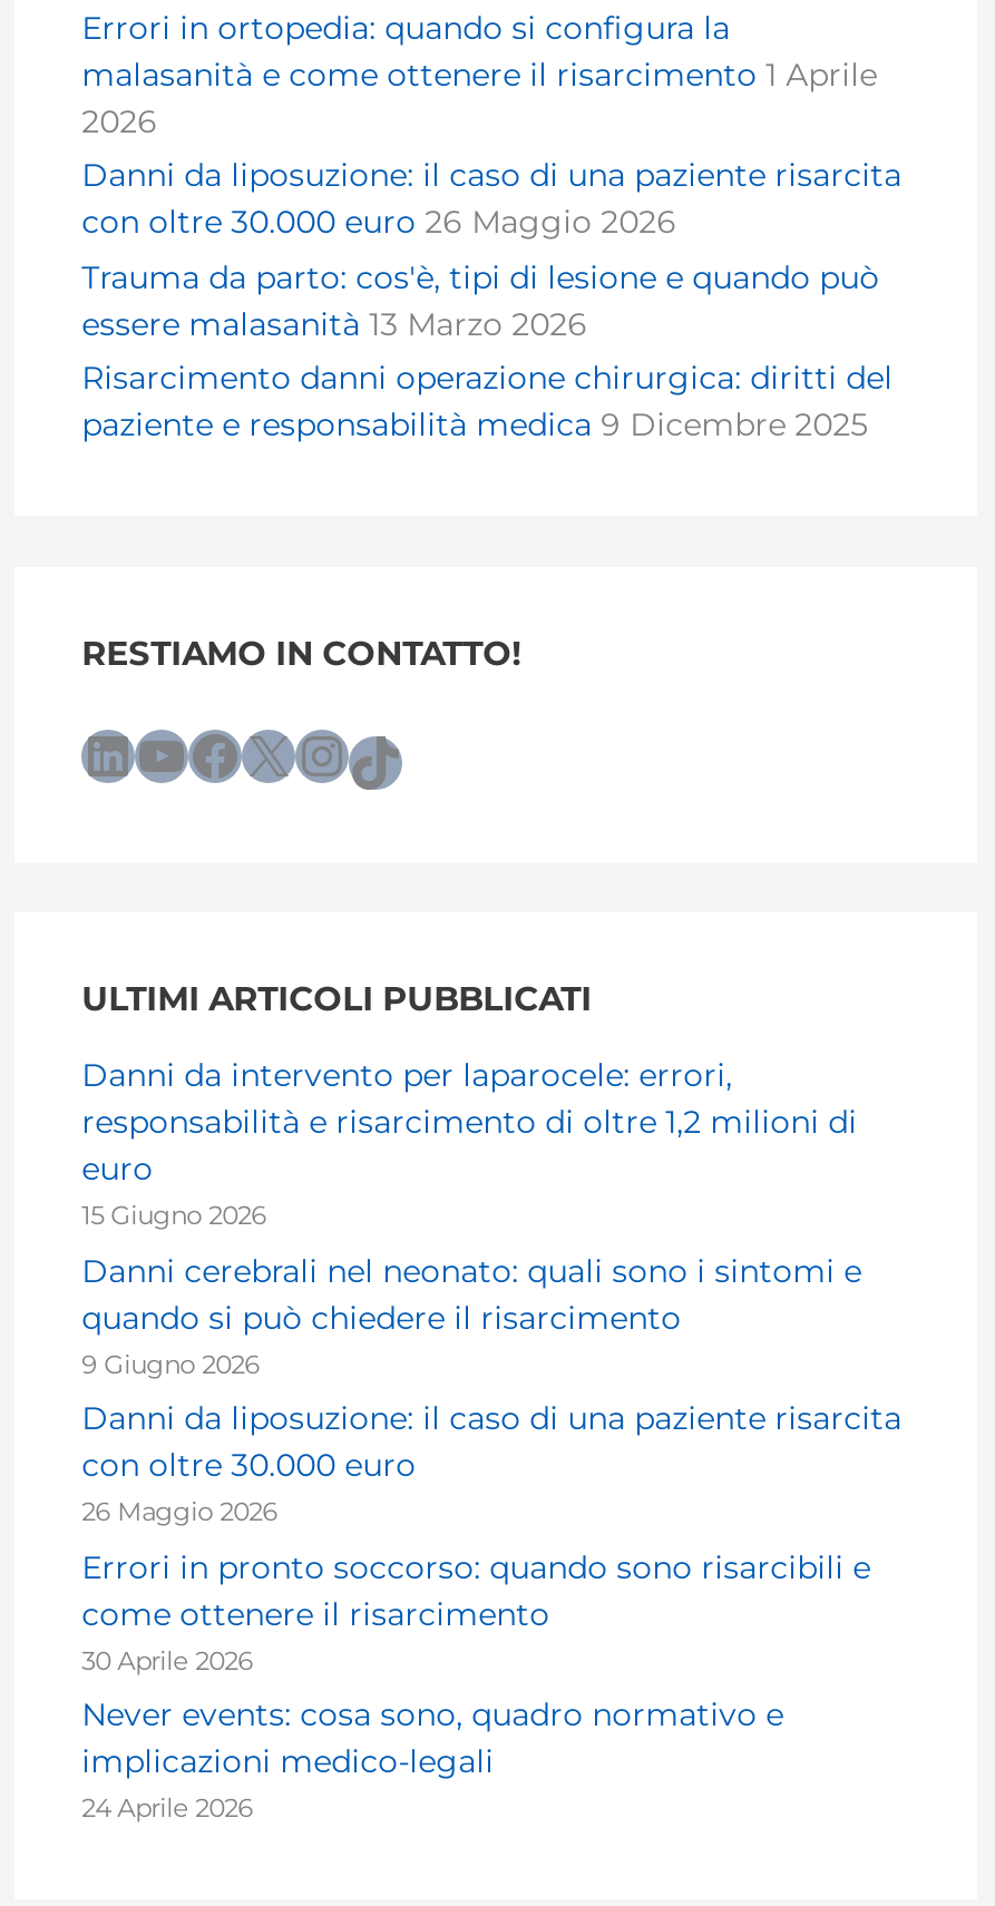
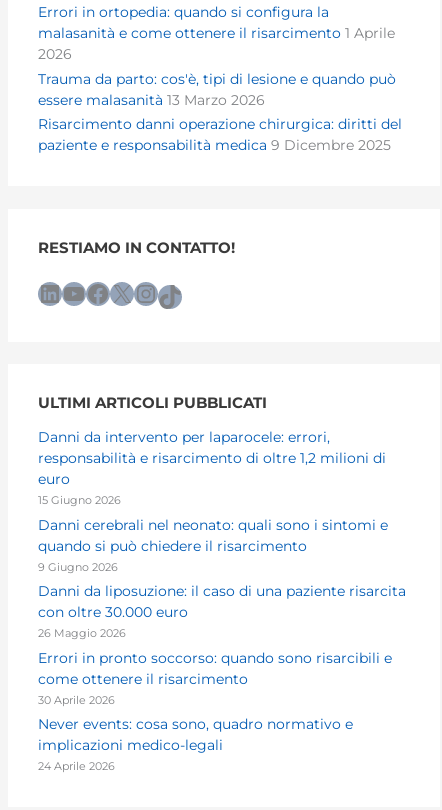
- Danni da liposuzione: il caso di una paziente risarcita
- con oltre 30.000 euro 26 Maggio 2026
